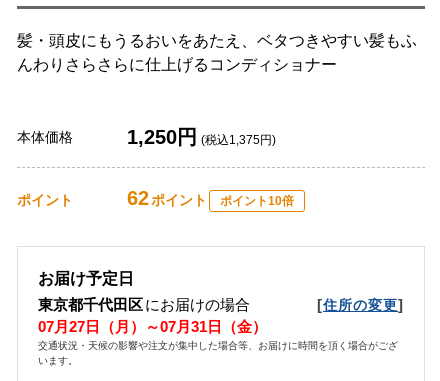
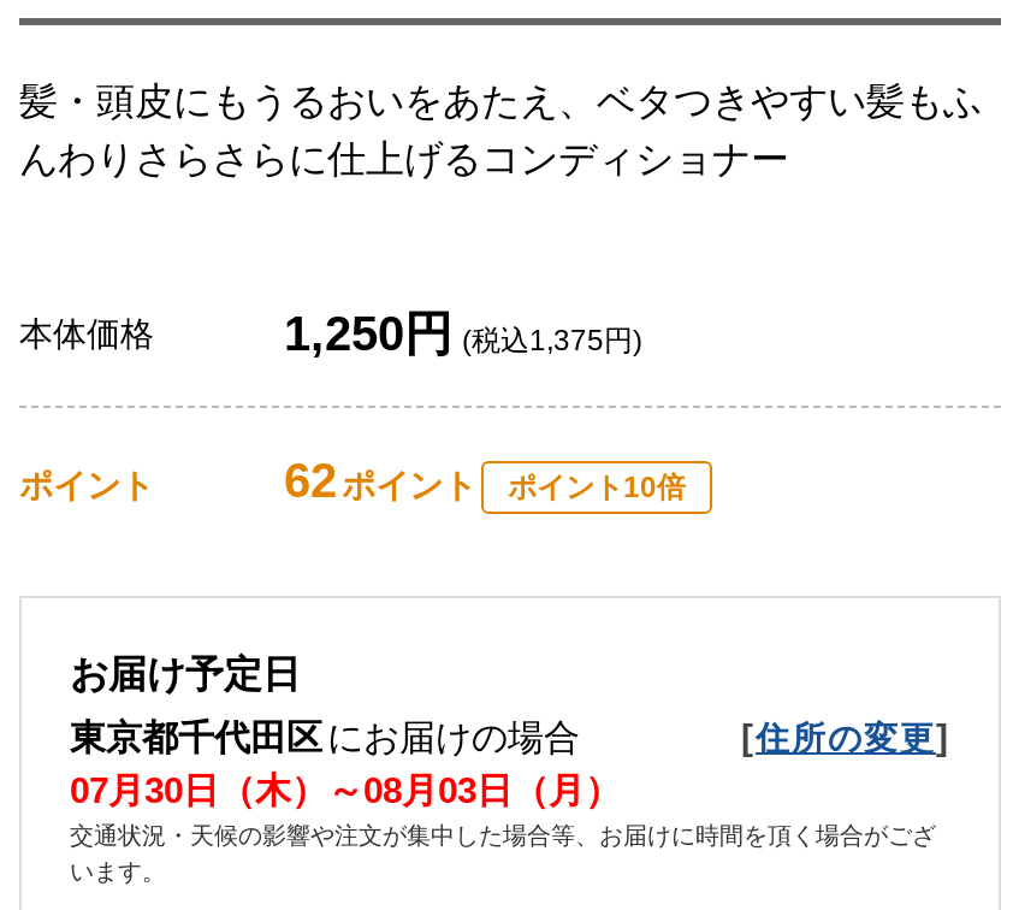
- 07月27日（月）～07月31日（金）
+ 07月30日（木）～08月03日（月）
